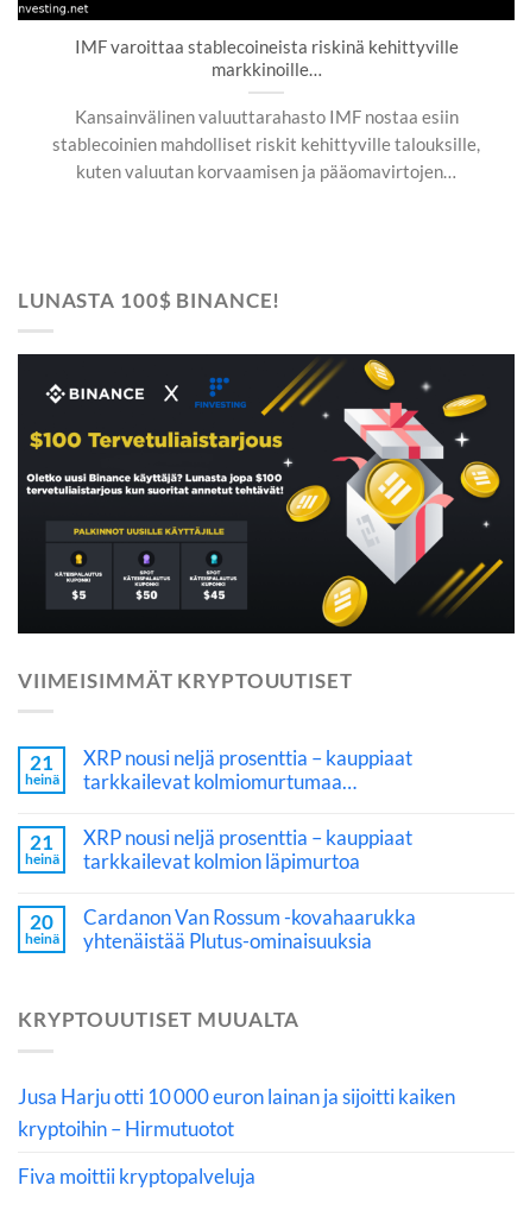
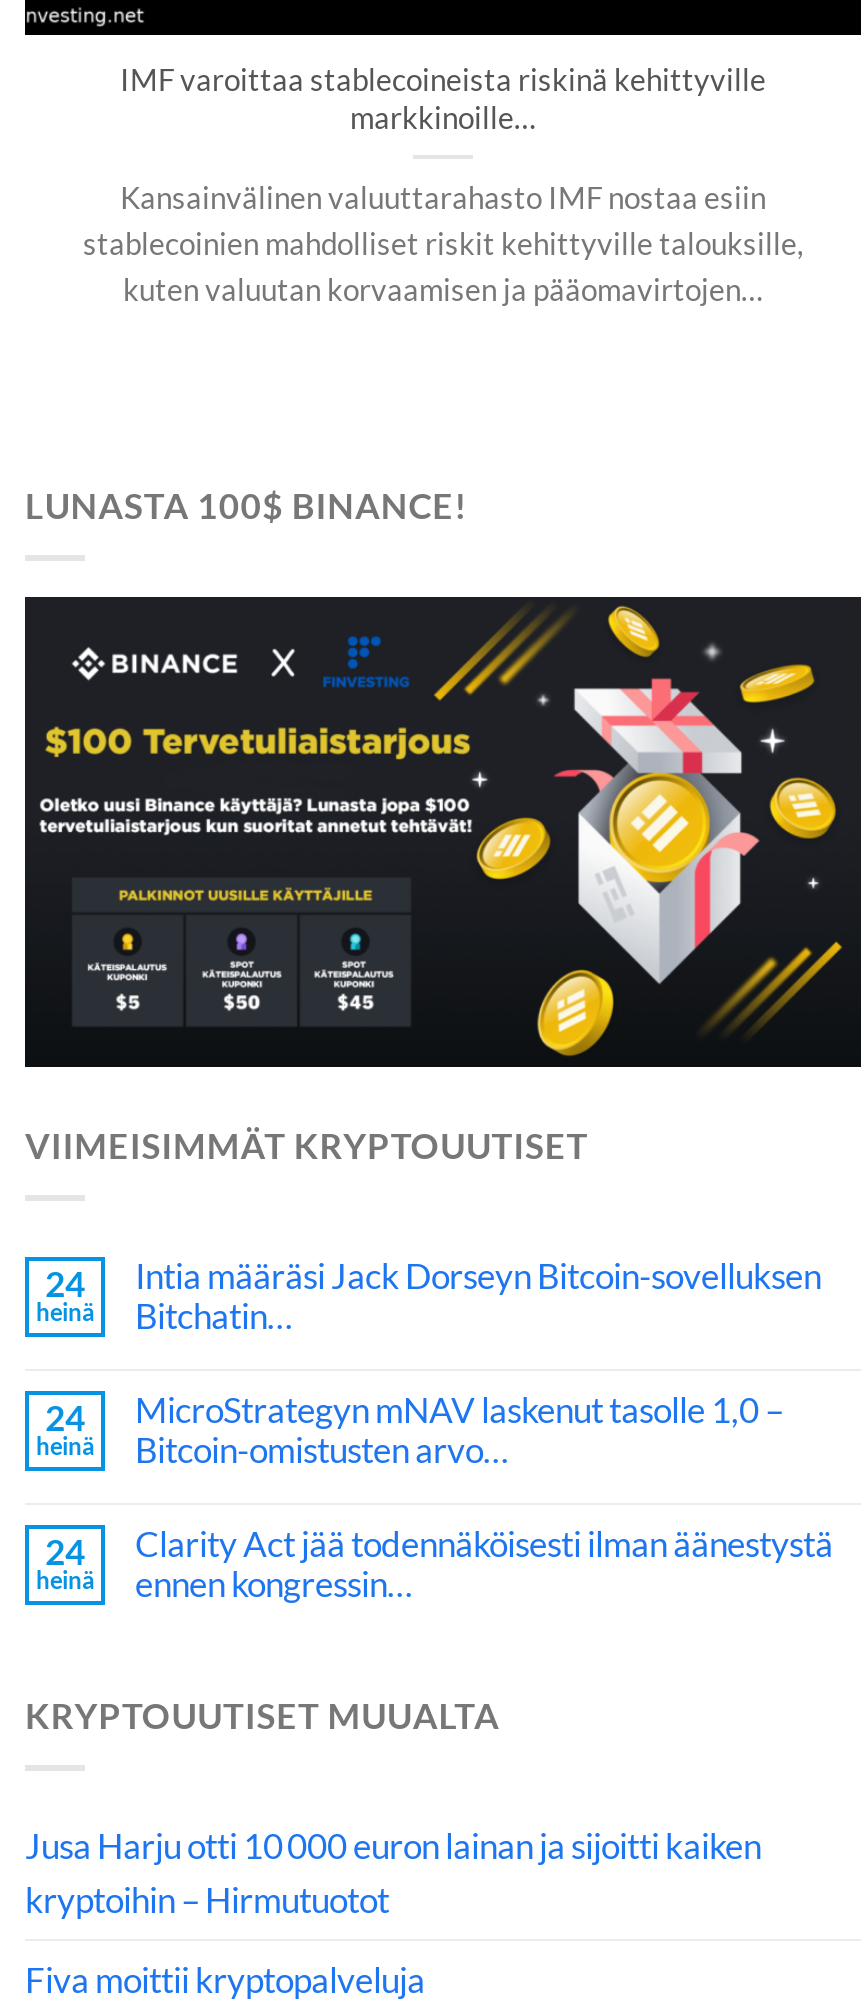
- 21
+ 24

- XRP nousi neljä prosenttia – kauppiaat
- tarkkailevat kolmiomurtumaa…
+ Intia määräsi Jack Dorseyn Bitcoin-sovelluksen
+ Bitchatin…

- 21
+ 24

- XRP nousi neljä prosenttia – kauppiaat
- tarkkailevat kolmion läpimurtoa
+ MicroStrategyn mNAV laskenut tasolle 1,0 –
+ Bitcoin-omistusten arvo…

- 20
+ 24

- Cardanon Van Rossum -kovahaarukka
- yhtenäistää Plutus-ominaisuuksia
+ Clarity Act jää todennäköisesti ilman äänestystä
+ ennen kongressin…
